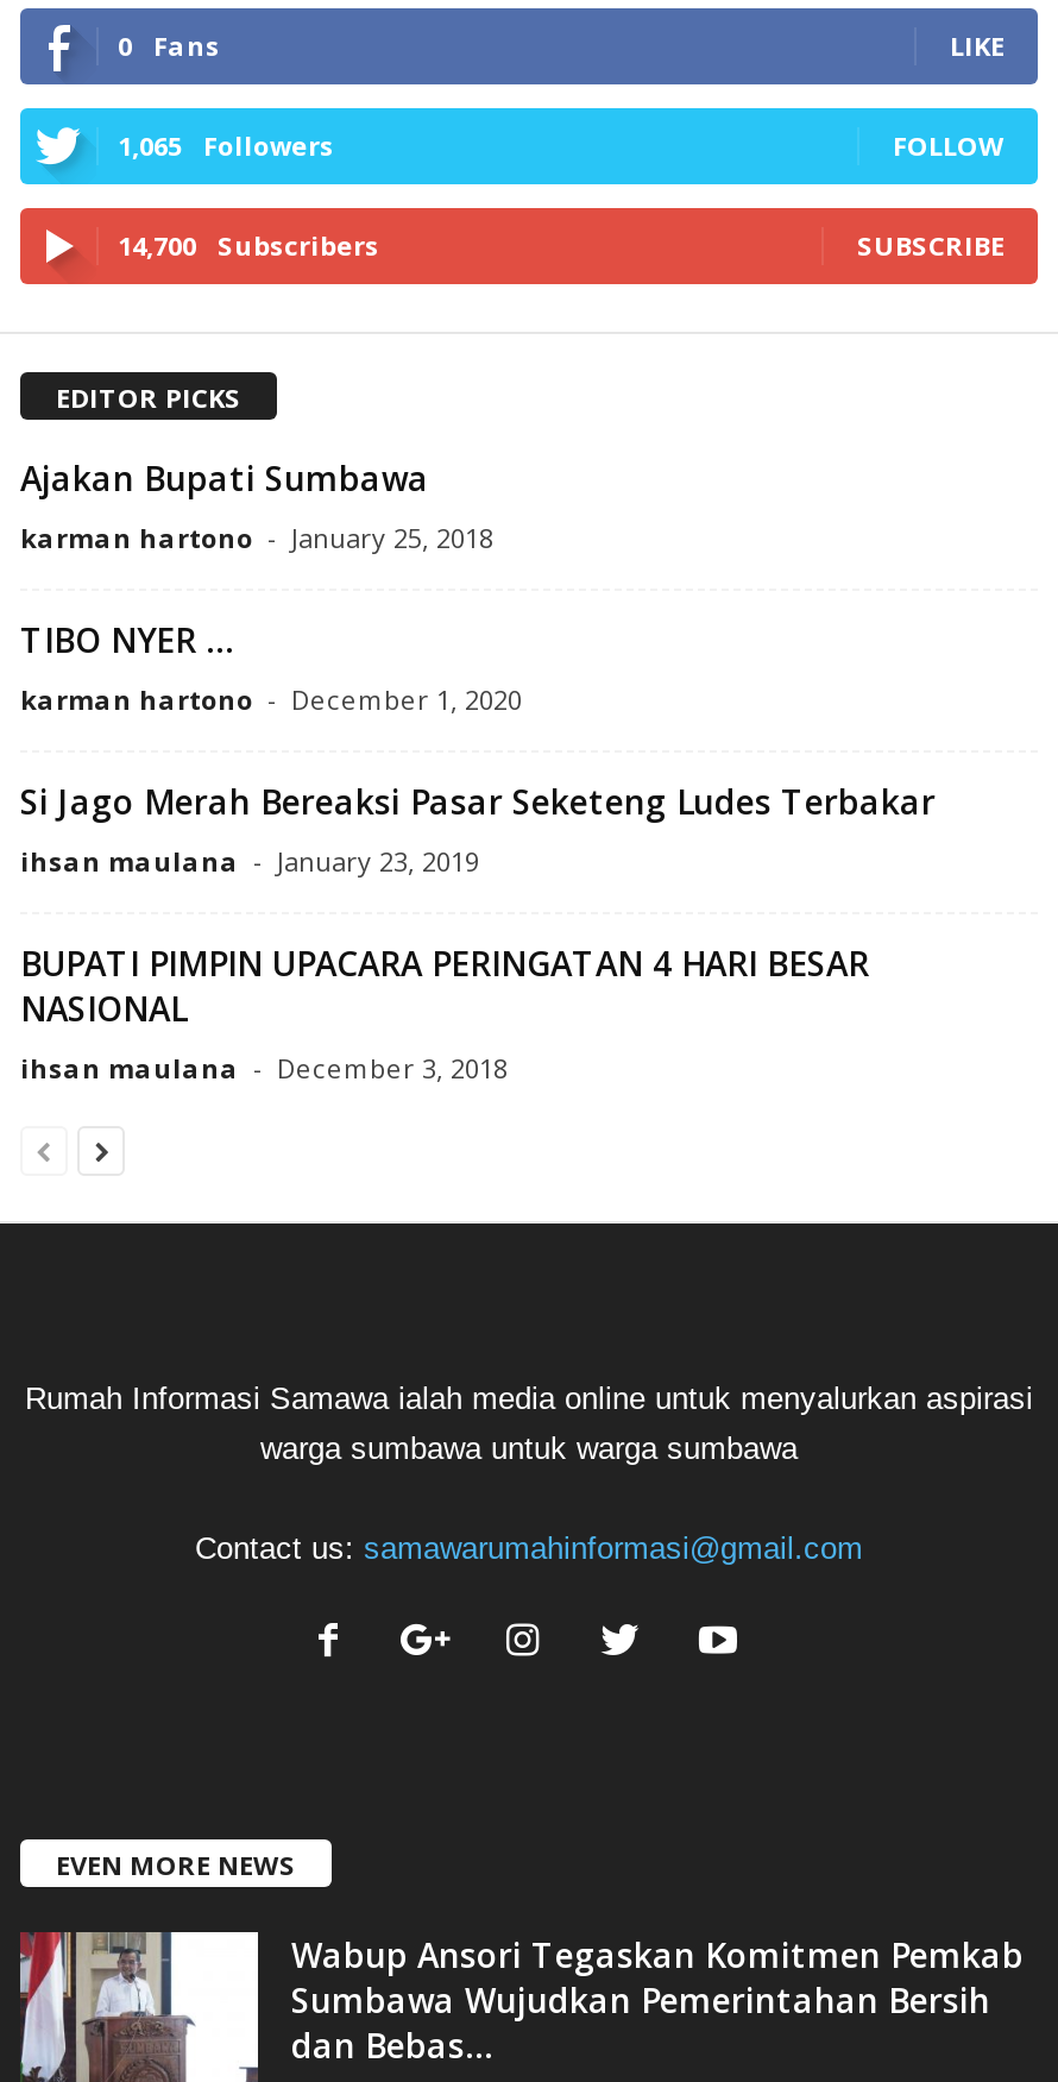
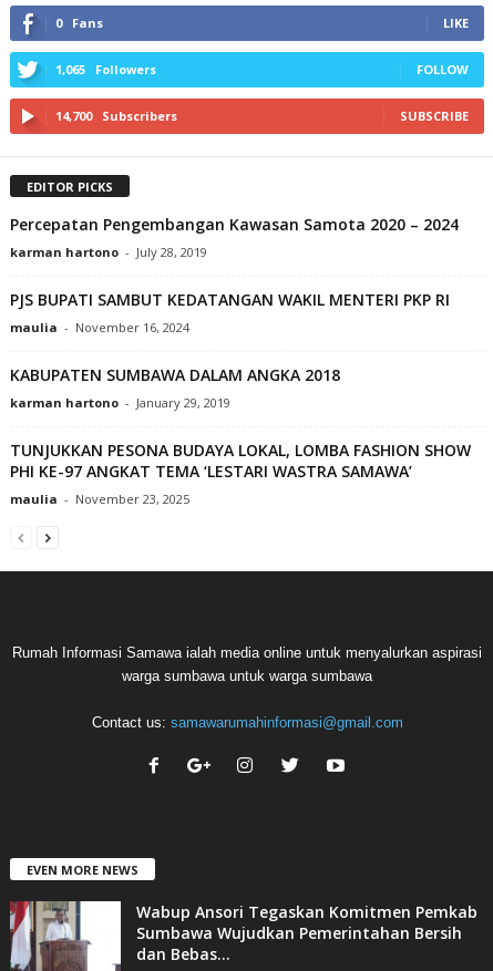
- Ajakan Bupati Sumbawa
- karman hartono - January 25, 2018
+ Percepatan Pengembangan Kawasan Samota 2020 – 2024
+ karman hartono - July 28, 2019

- TIBO NYER ...
- karman hartono - December 1, 2020
+ PJS BUPATI SAMBUT KEDATANGAN WAKIL MENTERI PKP RI
+ maulia - November 16, 2024

- Si Jago Merah Bereaksi Pasar Seketeng Ludes Terbakar
- ihsan maulana - January 23, 2019
+ KABUPATEN SUMBAWA DALAM ANGKA 2018
+ karman hartono - January 29, 2019

- BUPATI PIMPIN UPACARA PERINGATAN 4 HARI BESAR
- NASIONAL
- ihsan maulana - December 3, 2018
+ TUNJUKKAN PESONA BUDAYA LOKAL, LOMBA FASHION SHOW
+ PHI KE-97 ANGKAT TEMA ‘LESTARI WASTRA SAMAWA’
+ maulia - November 23, 2025
